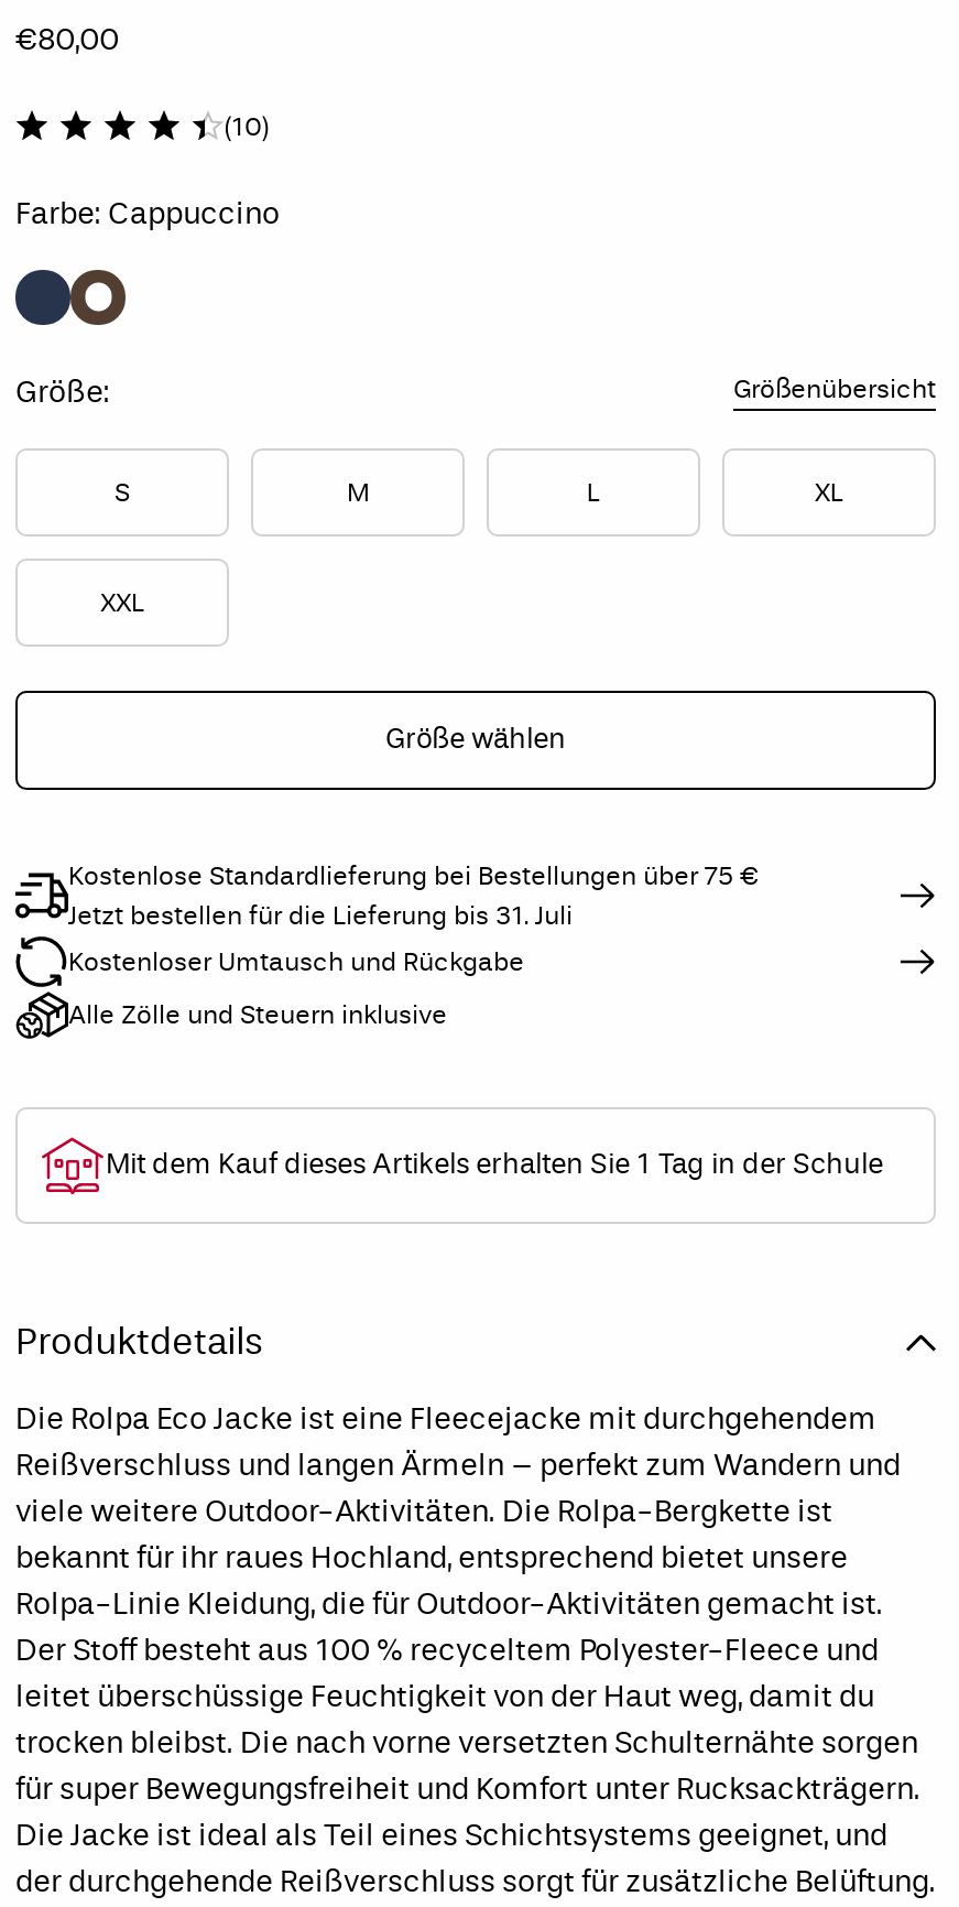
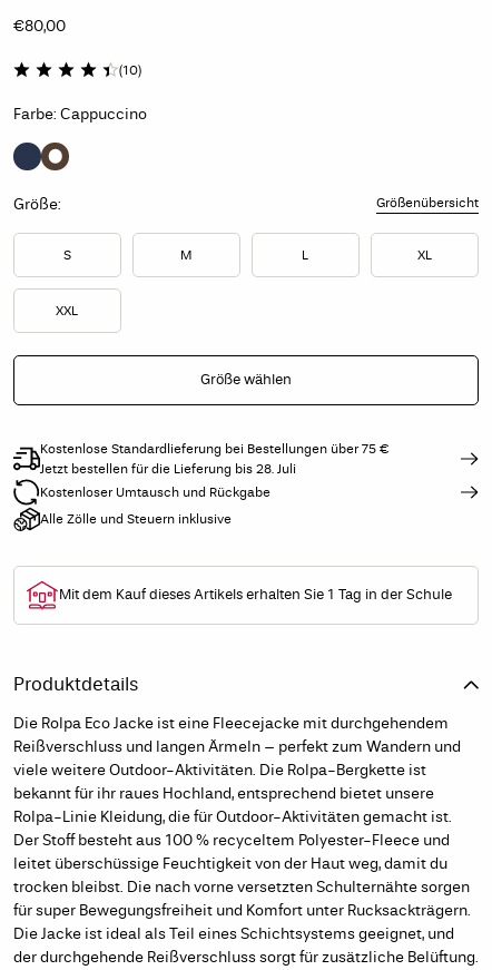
- Jetzt bestellen für die Lieferung bis 31. Juli
+ Jetzt bestellen für die Lieferung bis 28. Juli
